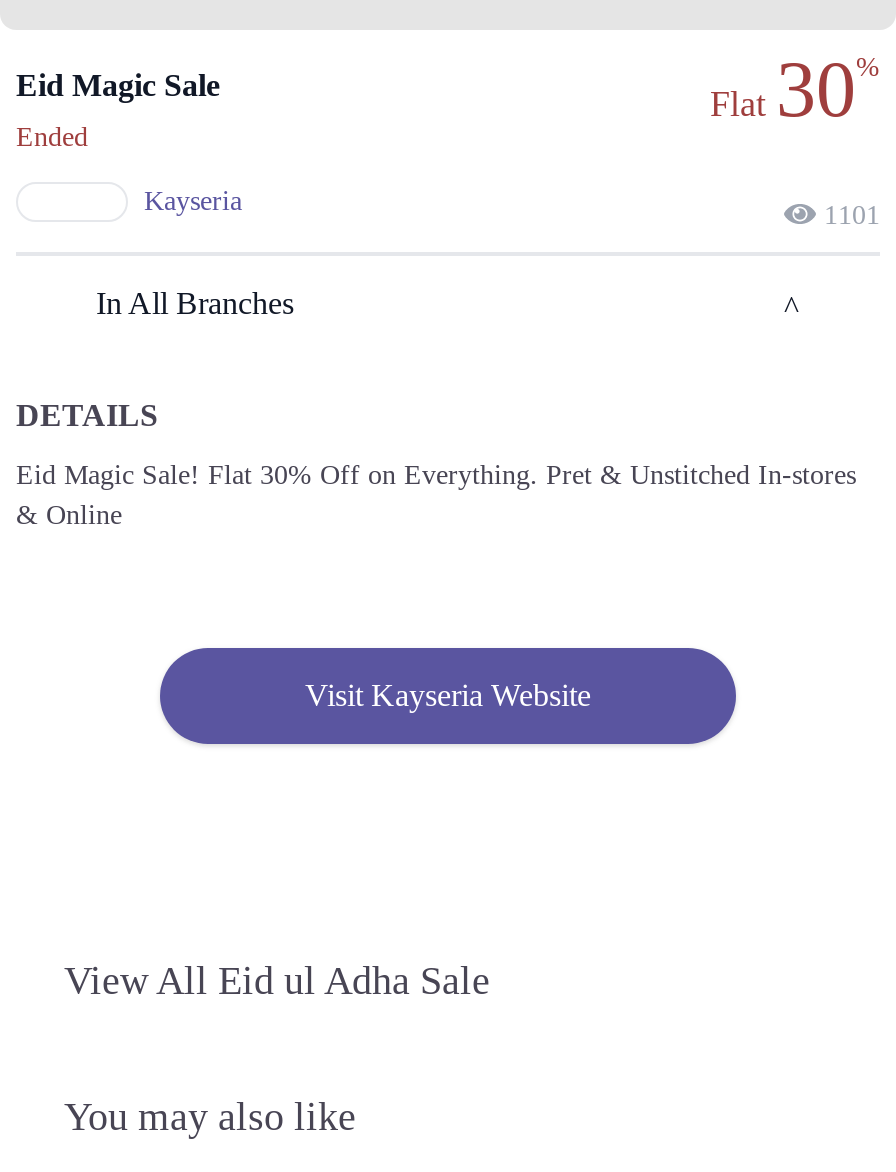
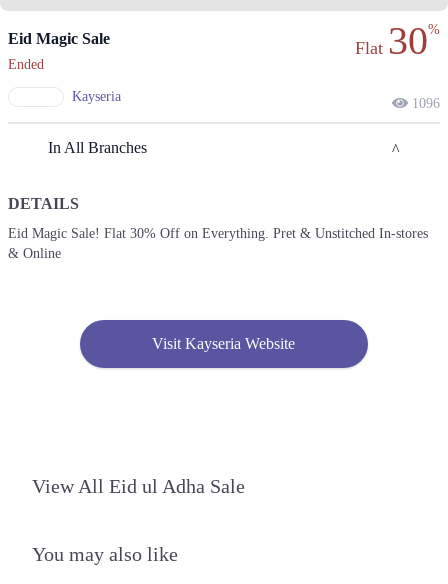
- 1101
+ 1096
